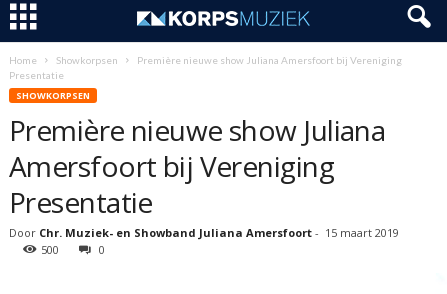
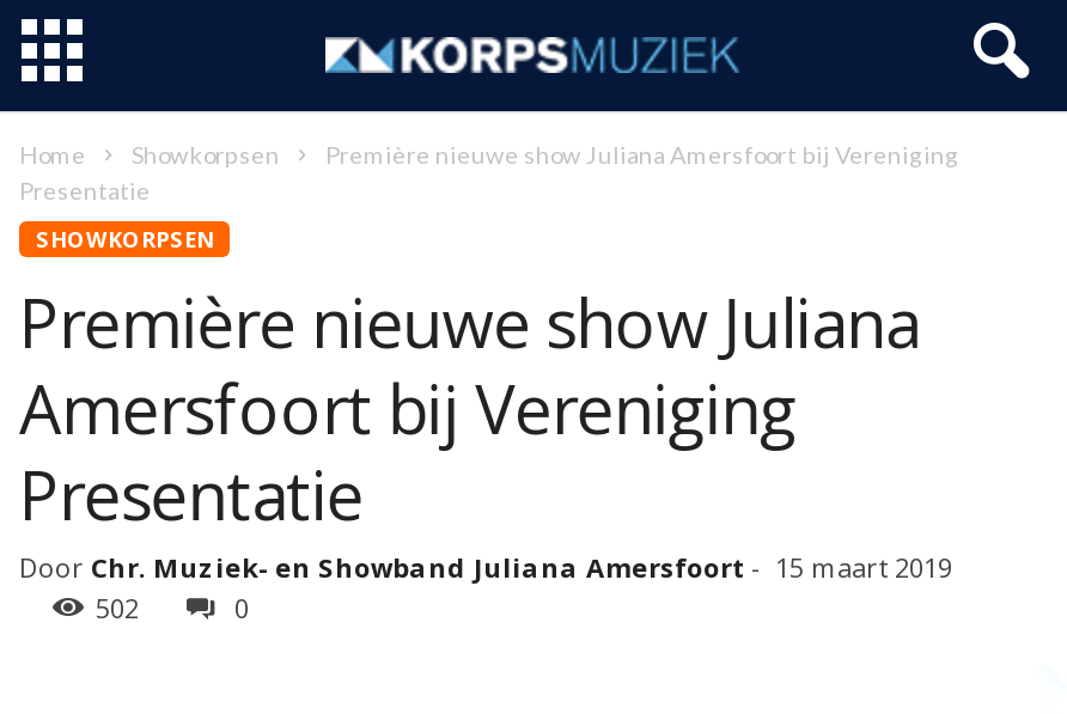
- 500
+ 502
